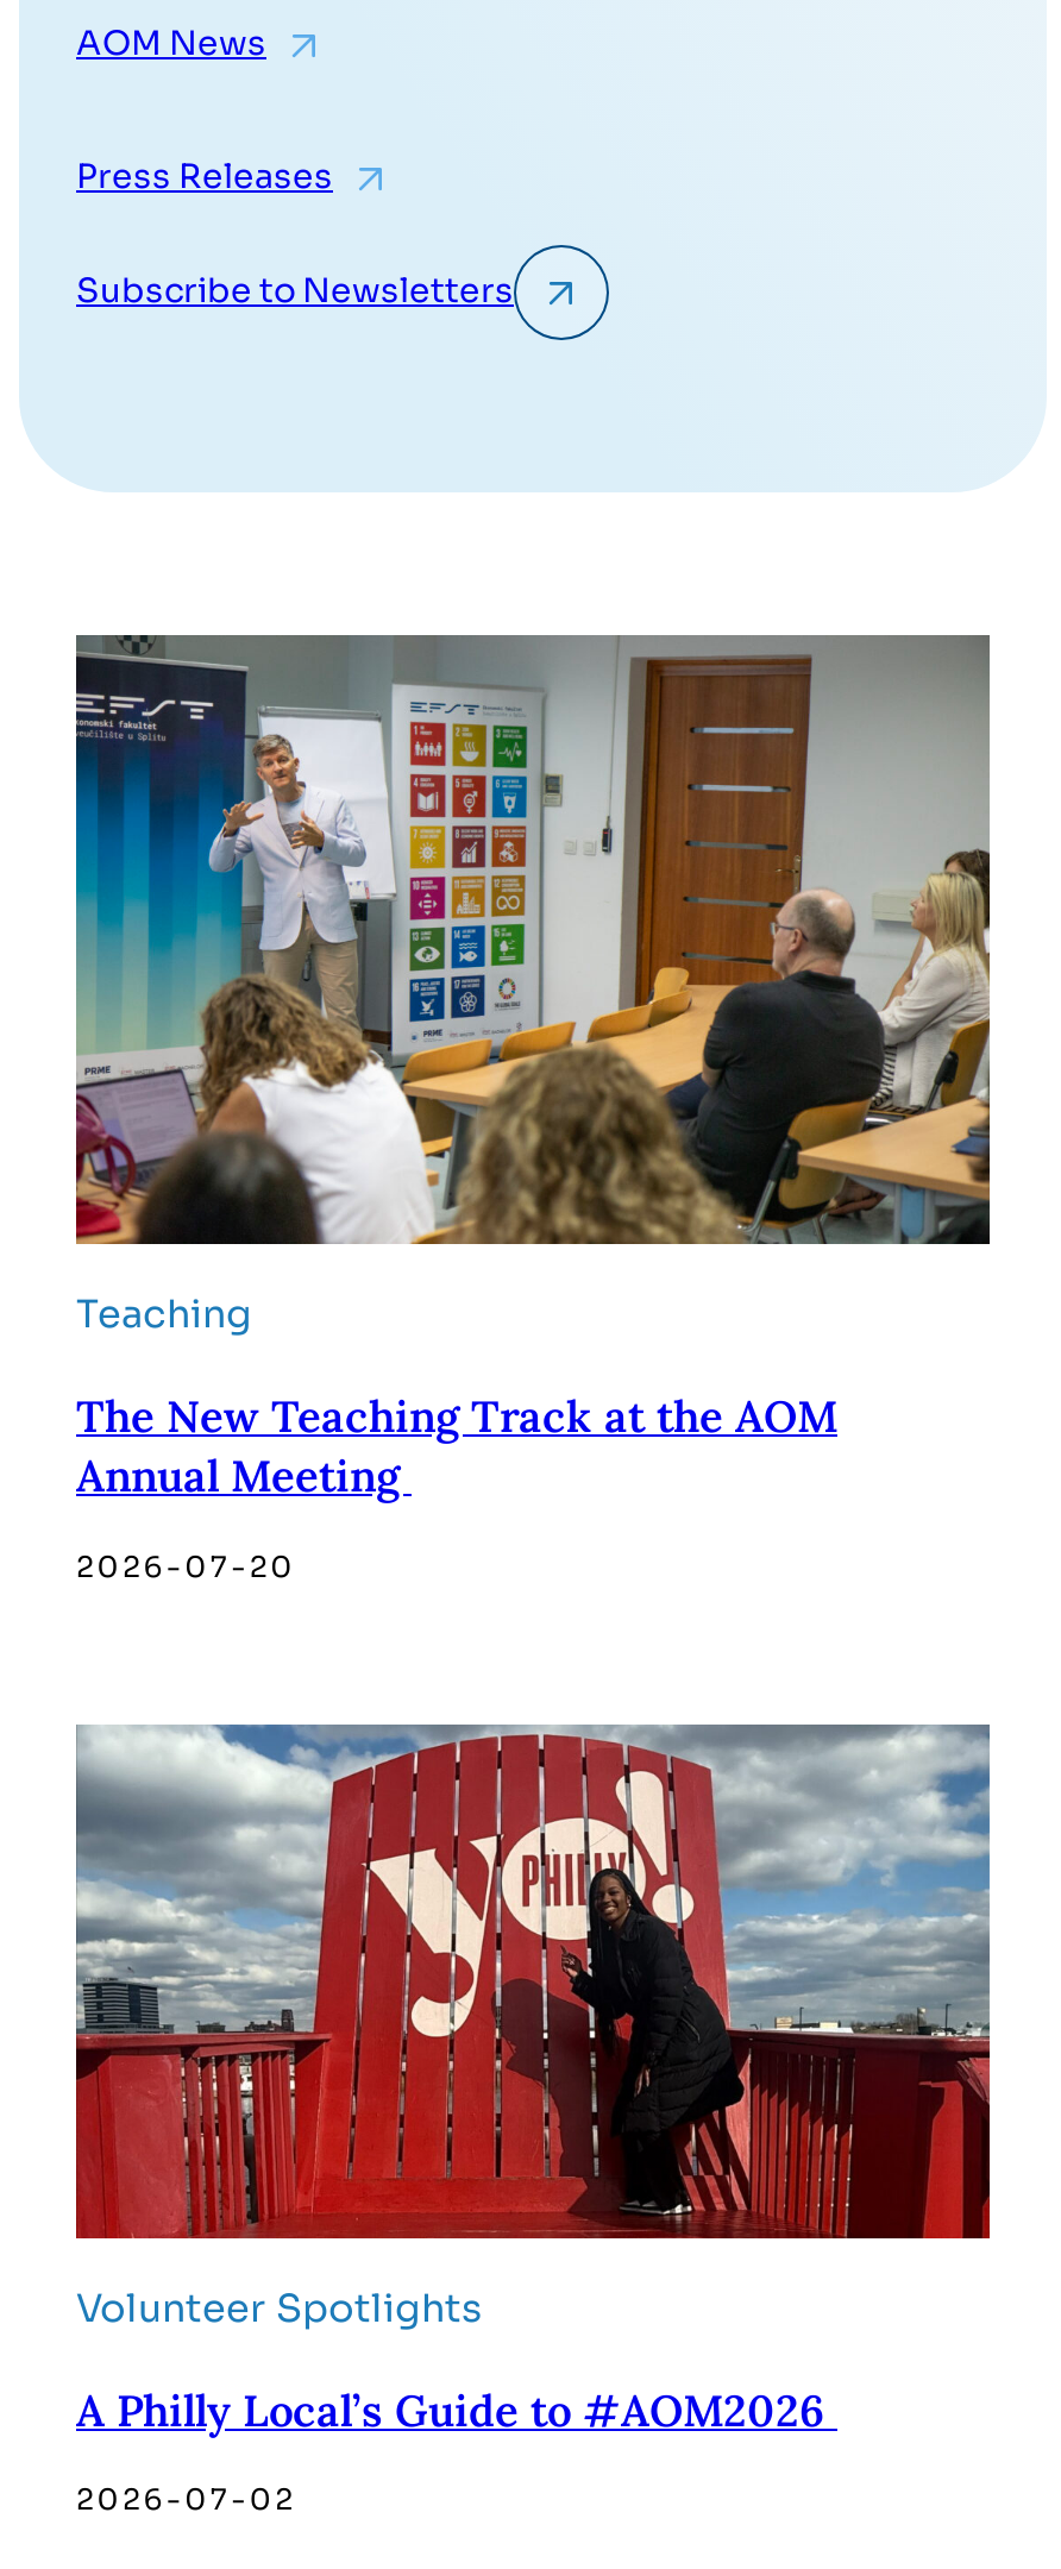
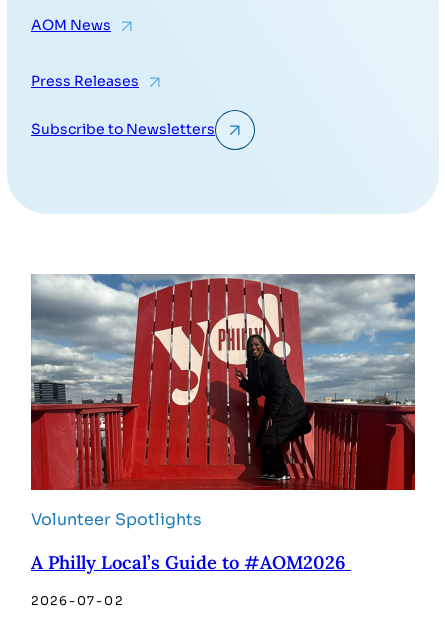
- [image]
- Teaching
- The New Teaching Track at the AOM
- Annual Meeting
- 2026-07-20
